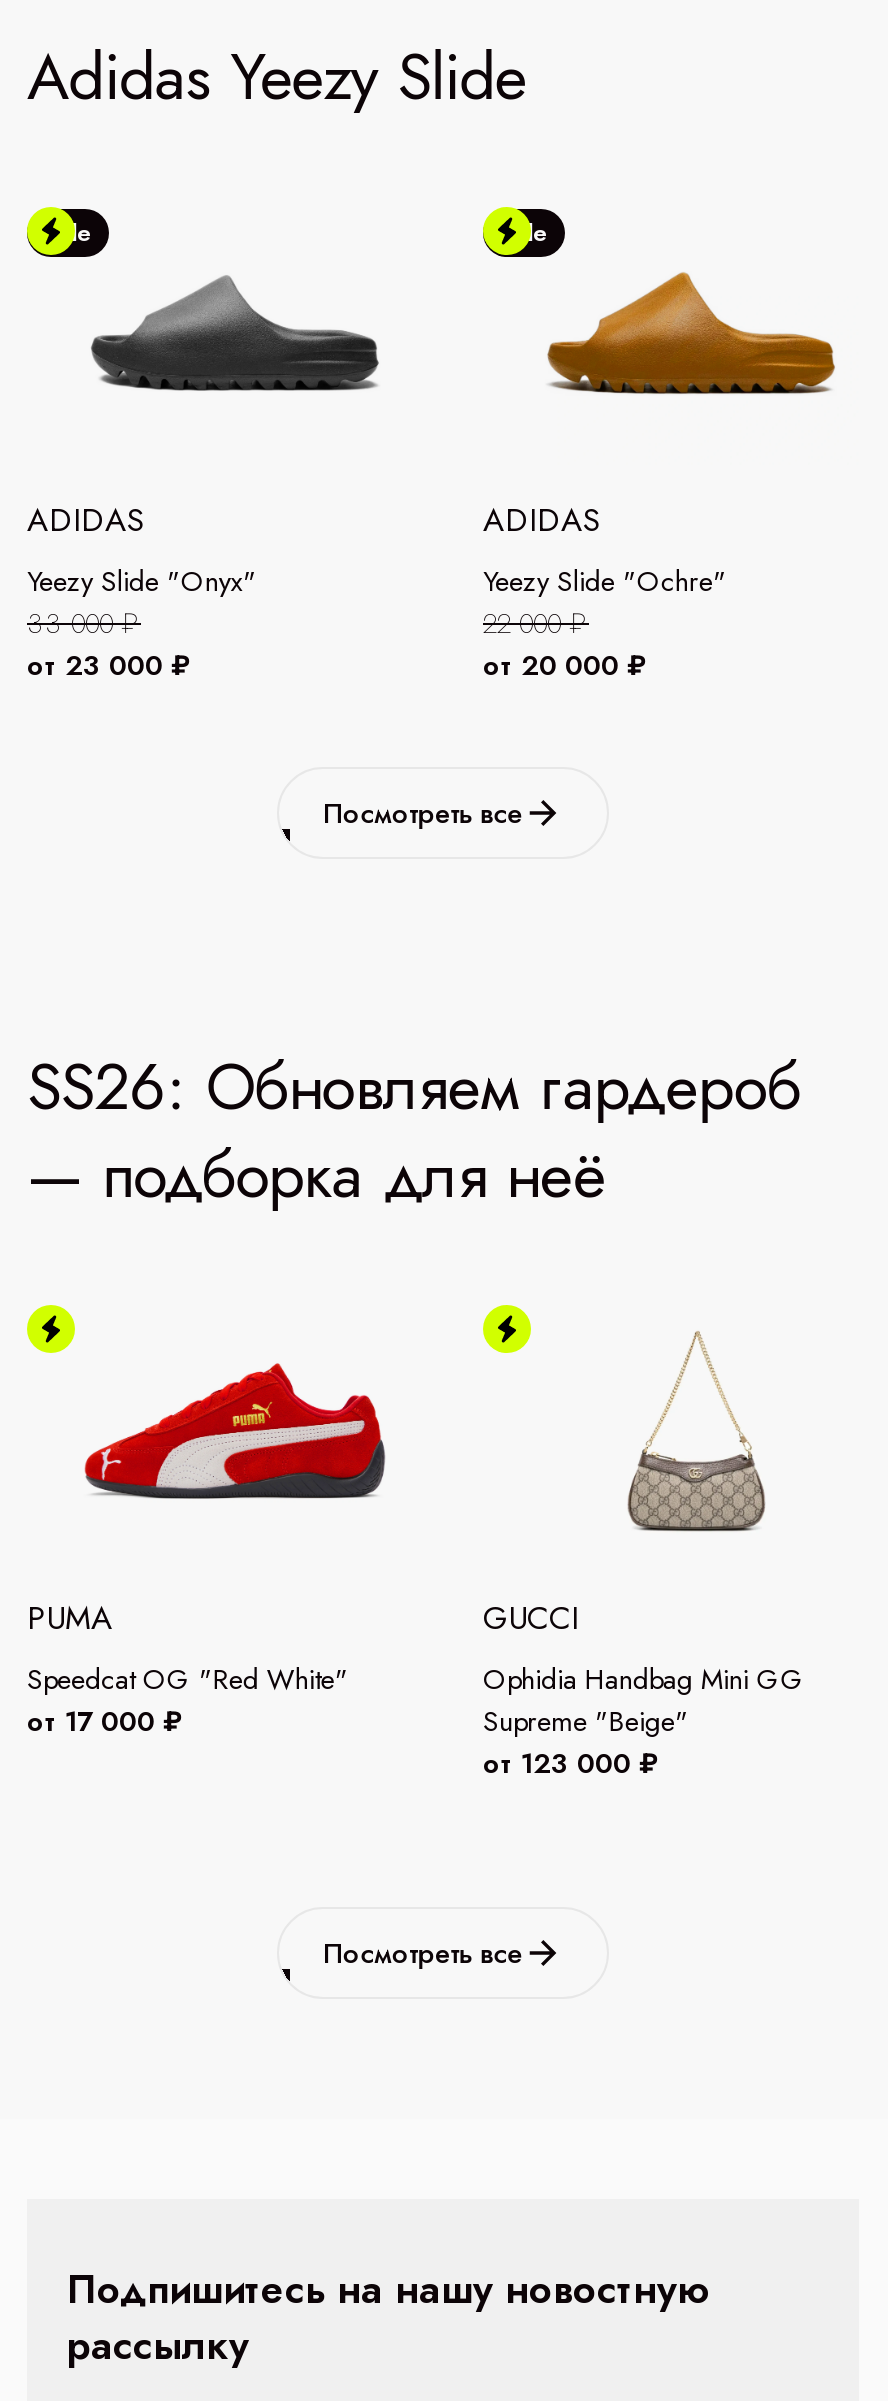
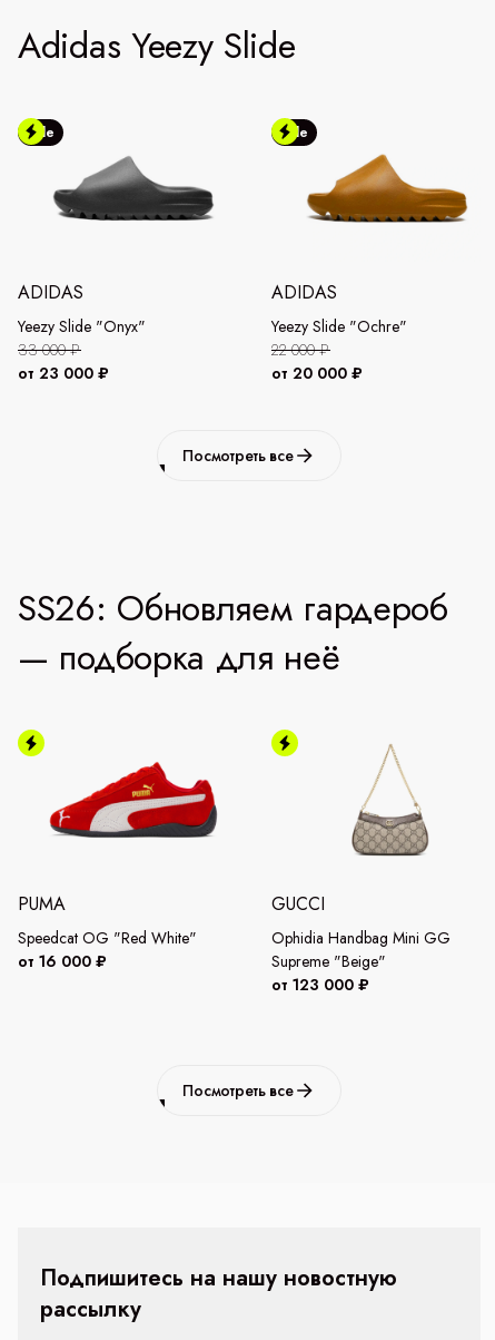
- от 17 000 ₽
+ от 16 000 ₽
